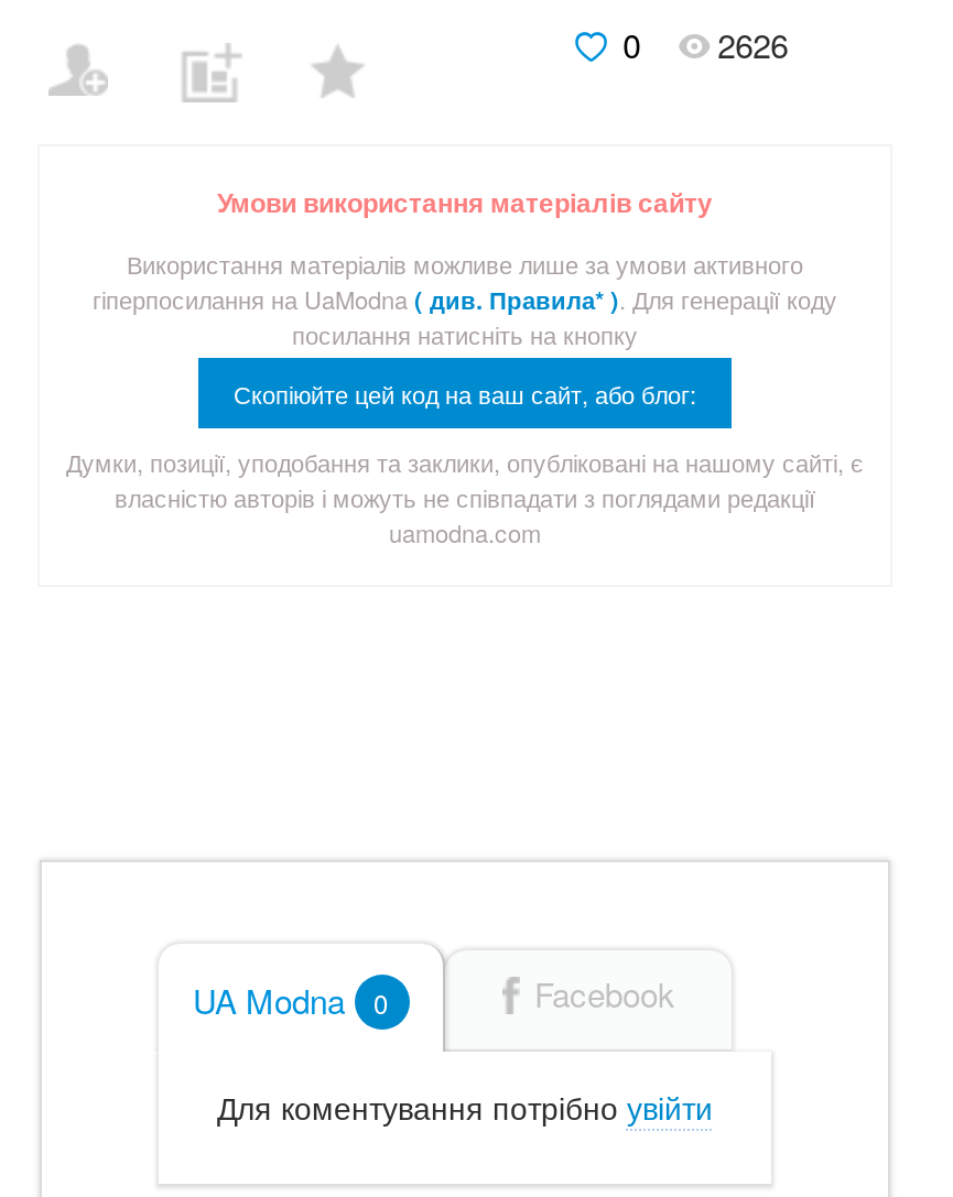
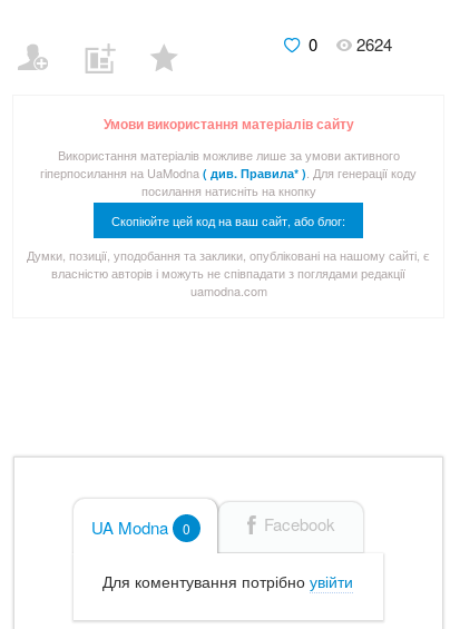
- 0 2626
+ 0 2624
